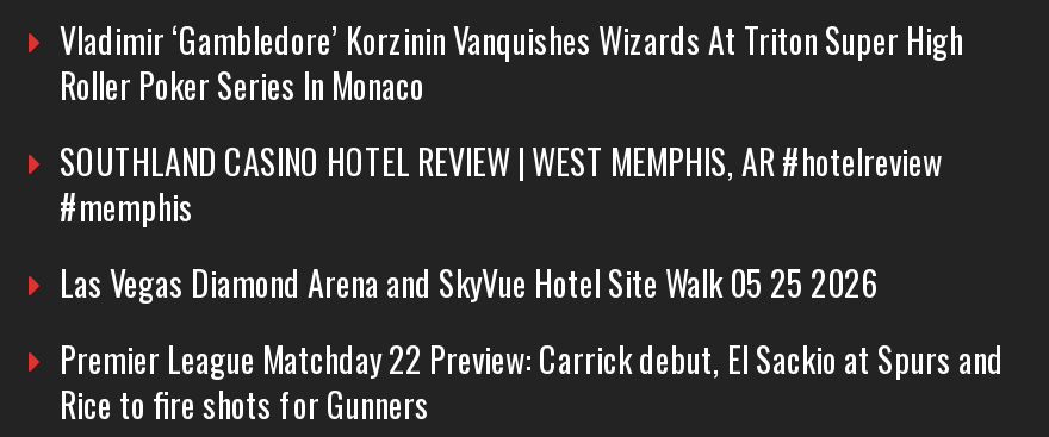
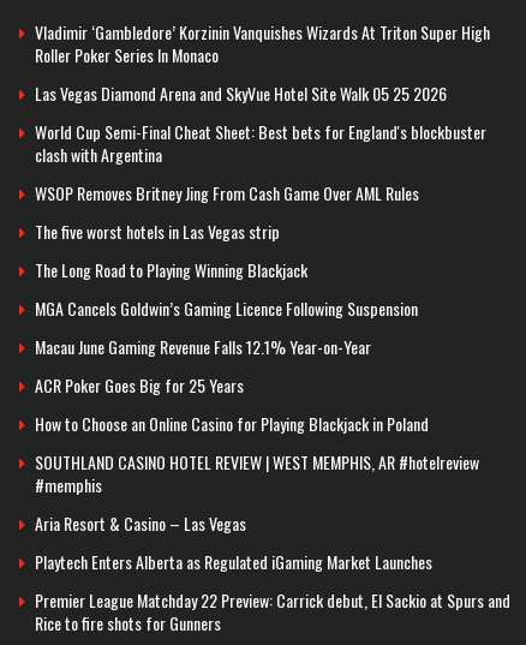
+ World Cup Semi-Final Cheat Sheet: Best bets for England's blockbuster
+ clash with Argentina
+ WSOP Removes Britney Jing From Cash Game Over AML Rules
+ The five worst hotels in Las Vegas strip
+ The Long Road to Playing Winning Blackjack
+ MGA Cancels Goldwin’s Gaming Licence Following Suspension
+ Macau June Gaming Revenue Falls 12.1% Year-on-Year
+ ACR Poker Goes Big for 25 Years
+ How to Choose an Online Casino for Playing Blackjack in Poland

+ Aria Resort & Casino – Las Vegas
+ Playtech Enters Alberta as Regulated iGaming Market Launches

moved up: Las Vegas Diamond Arena and SkyVue Hotel Site Walk 05 25 2026
